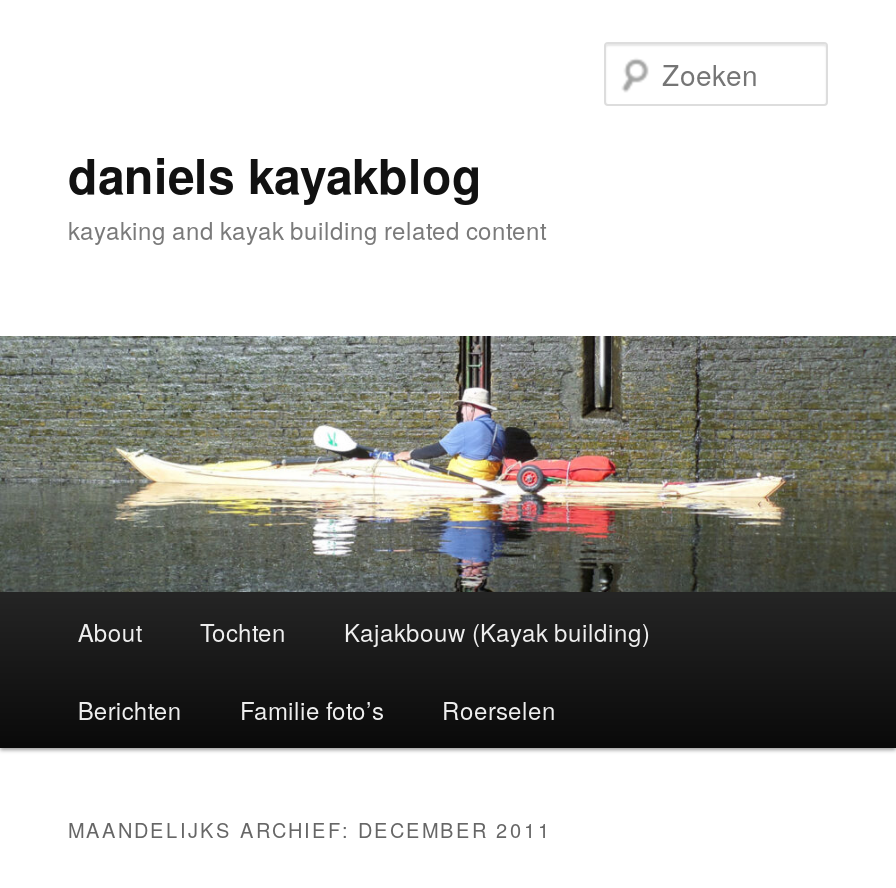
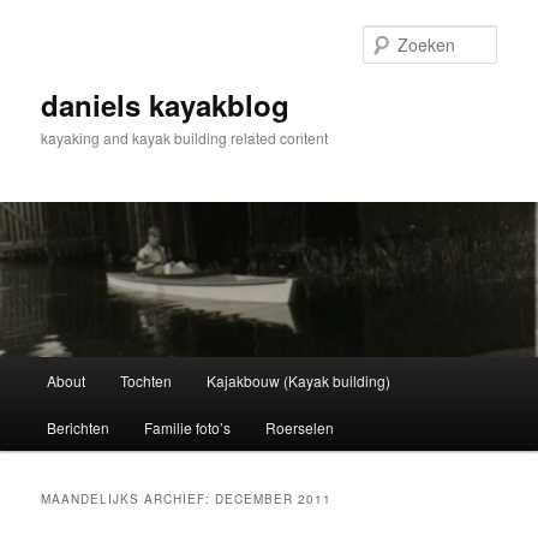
- [image]
+ [image]
